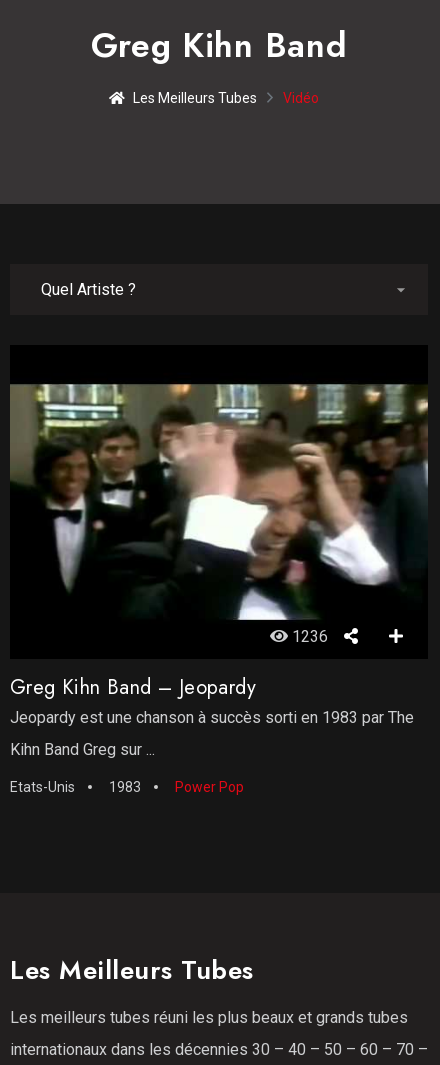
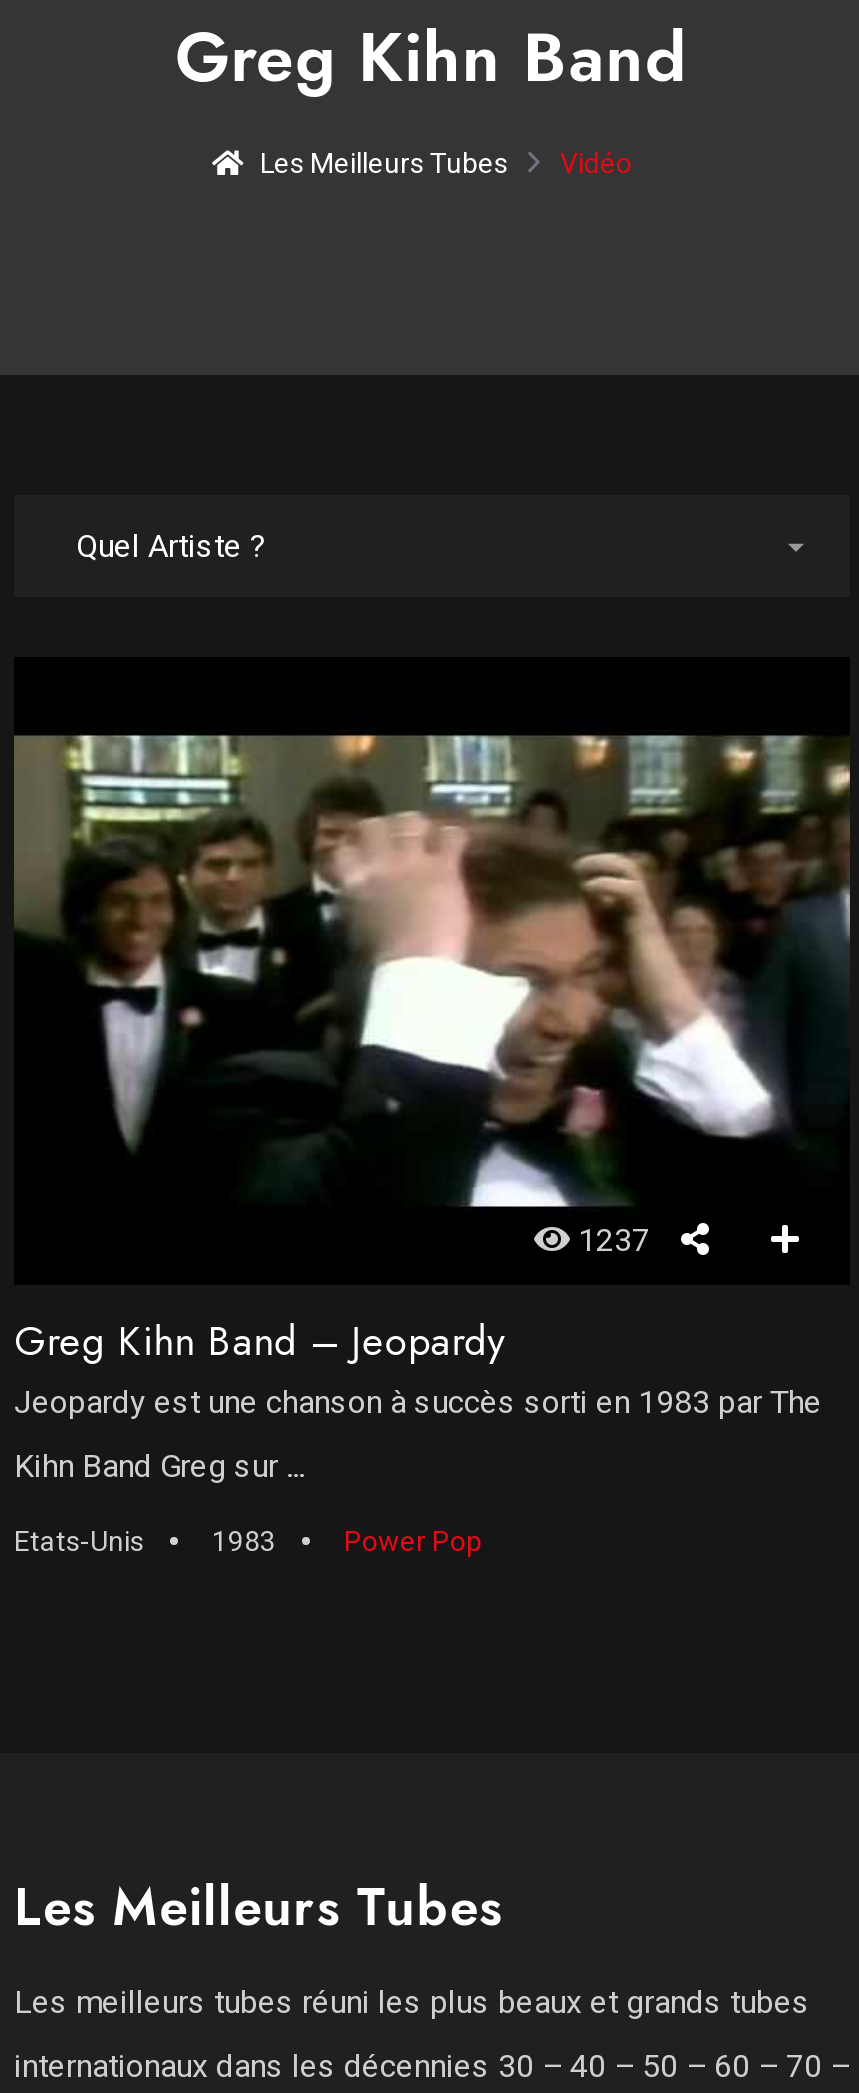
- 1236
+ 1237
